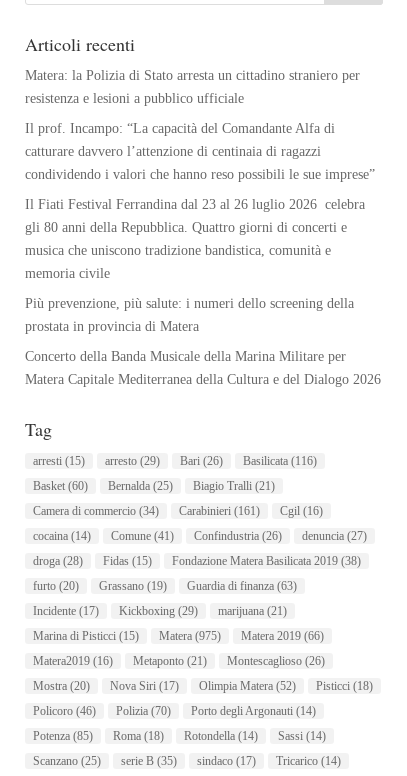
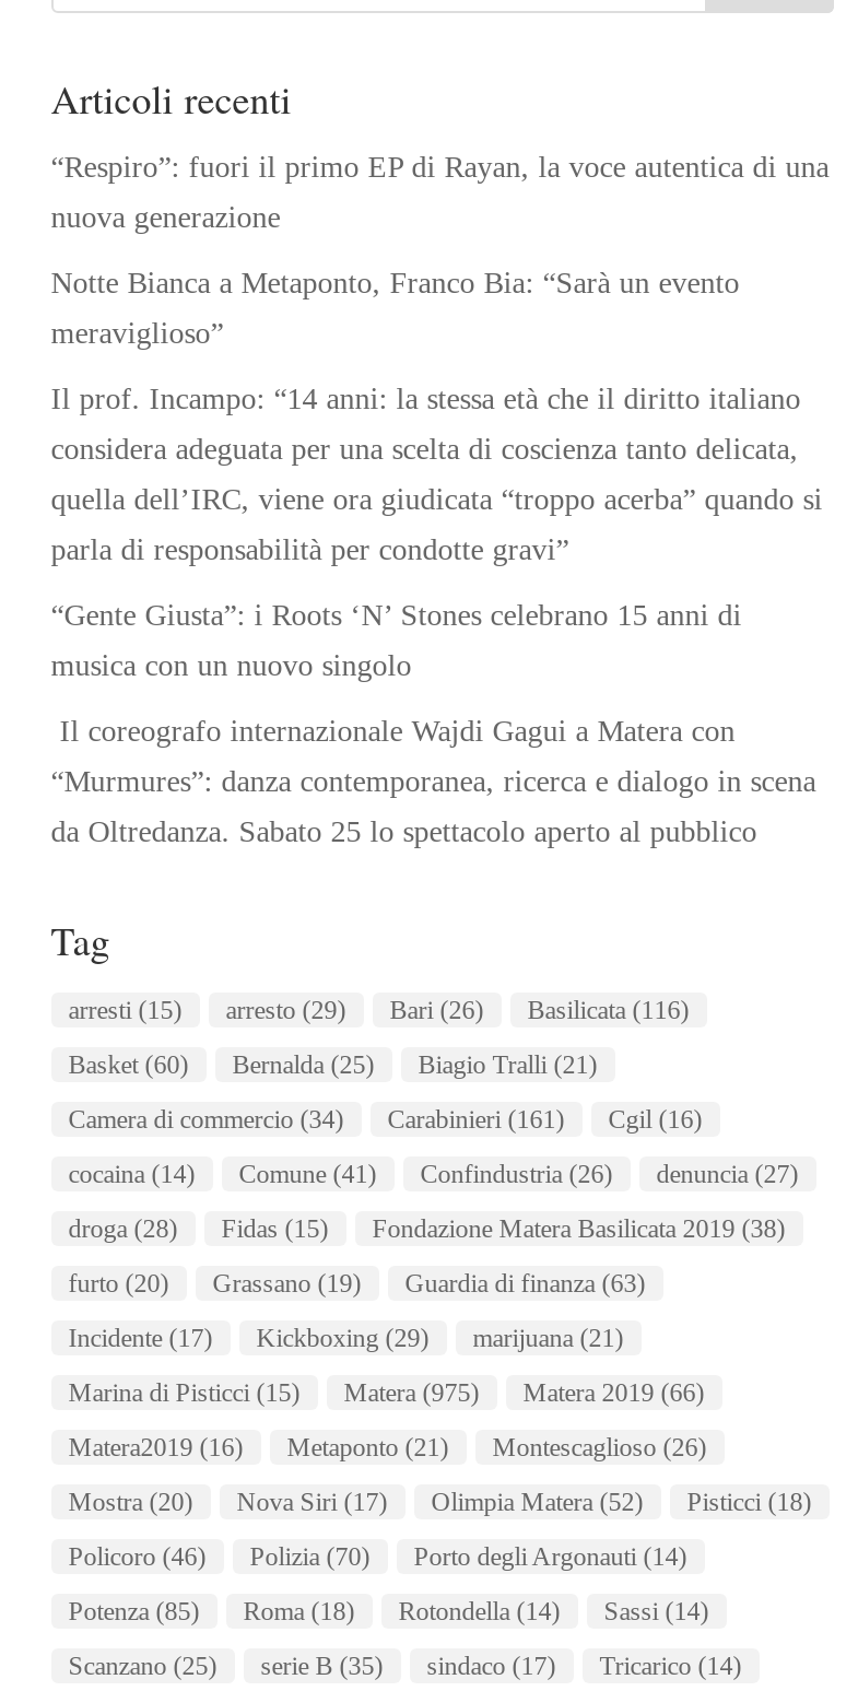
- Matera: la Polizia di Stato arresta un cittadino straniero per
+ “Respiro”: fuori il primo EP di Rayan, la voce autentica di una

- resistenza e lesioni a pubblico ufficiale
+ nuova generazione

- Il prof. Incampo: “La capacità del Comandante Alfa di
+ Notte Bianca a Metaponto, Franco Bia: “Sarà un evento

- catturare davvero l’attenzione di centinaia di ragazzi
+ meraviglioso”

- condividendo i valori che hanno reso possibili le sue imprese”
+ Il prof. Incampo: “14 anni: la stessa età che il diritto italiano

- Il Fiati Festival Ferrandina dal 23 al 26 luglio 2026 celebra
+ considera adeguata per una scelta di coscienza tanto delicata,

- gli 80 anni della Repubblica. Quattro giorni di concerti e
+ quella dell’IRC, viene ora giudicata “troppo acerba” quando si

- musica che uniscono tradizione bandistica, comunità e
+ parla di responsabilità per condotte gravi”

- memoria civile
+ “Gente Giusta”: i Roots ‘N’ Stones celebrano 15 anni di

- Più prevenzione, più salute: i numeri dello screening della
+ musica con un nuovo singolo

- prostata in provincia di Matera
+ Il coreografo internazionale Wajdi Gagui a Matera con

- Concerto della Banda Musicale della Marina Militare per
+ “Murmures”: danza contemporanea, ricerca e dialogo in scena

- Matera Capitale Mediterranea della Cultura e del Dialogo 2026
+ da Oltredanza. Sabato 25 lo spettacolo aperto al pubblico
